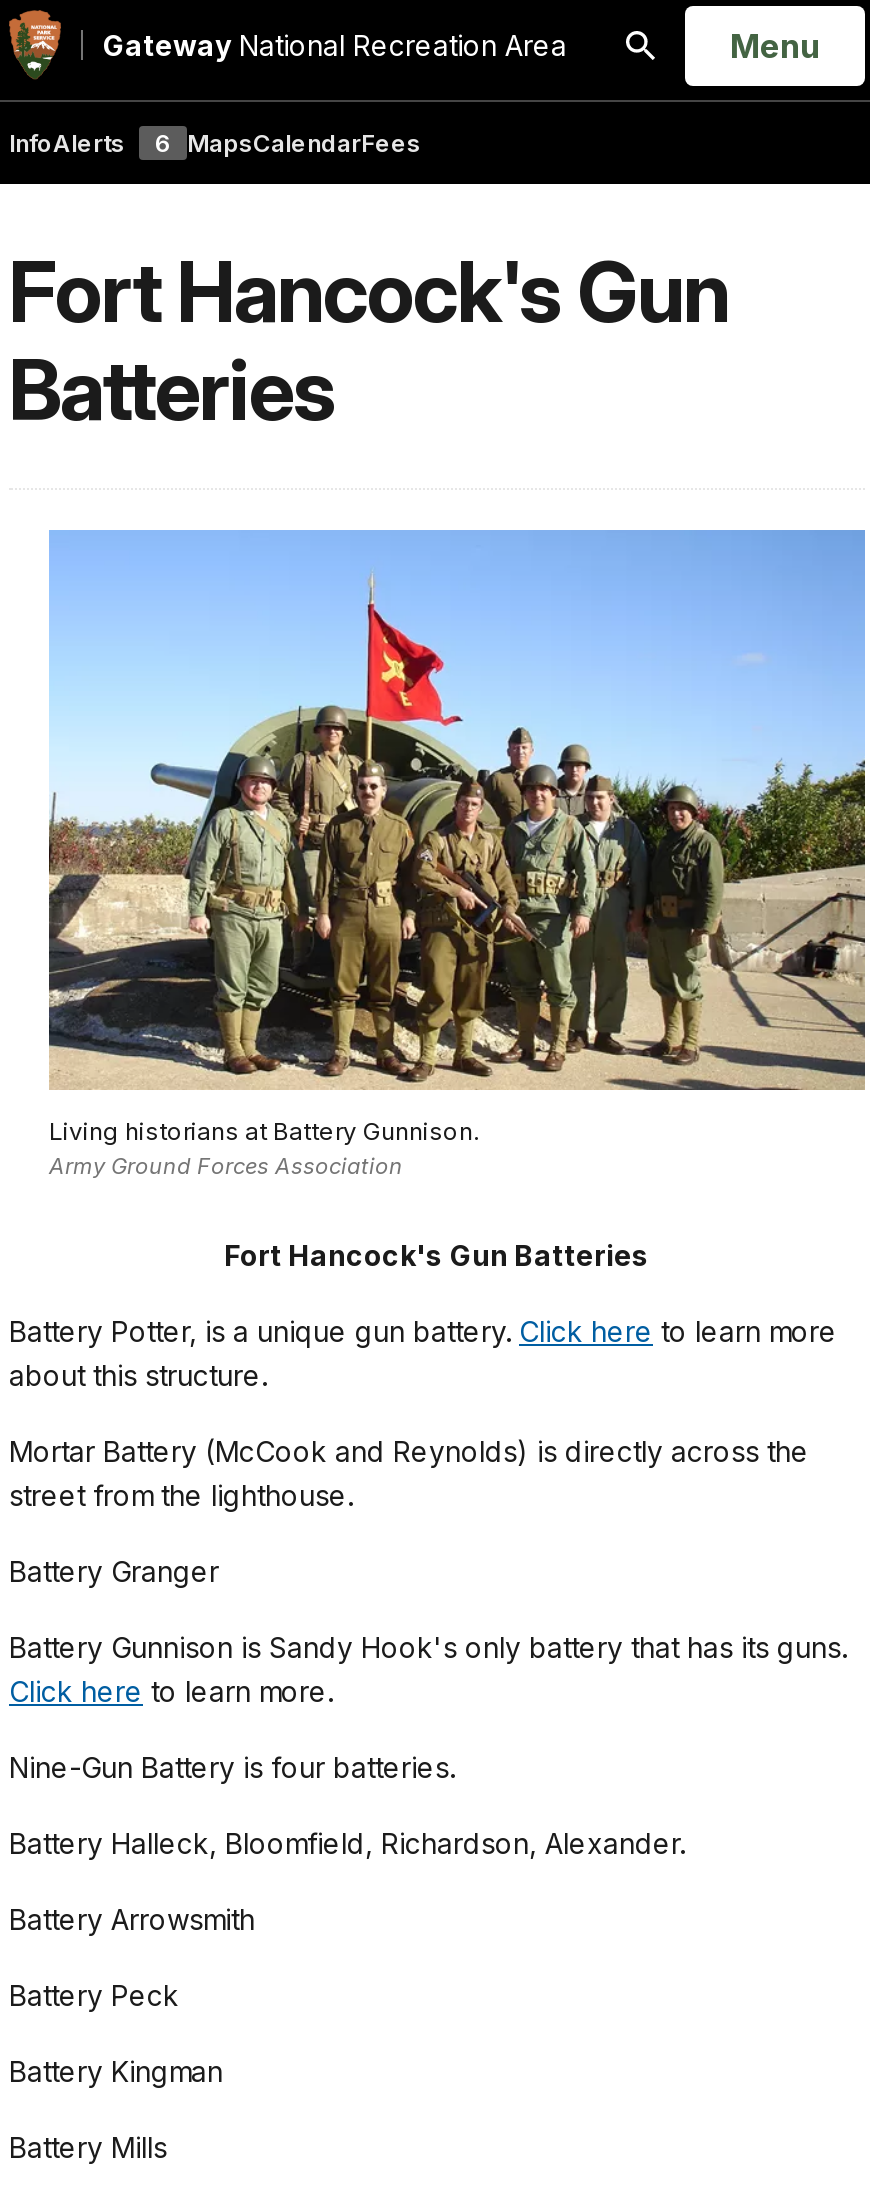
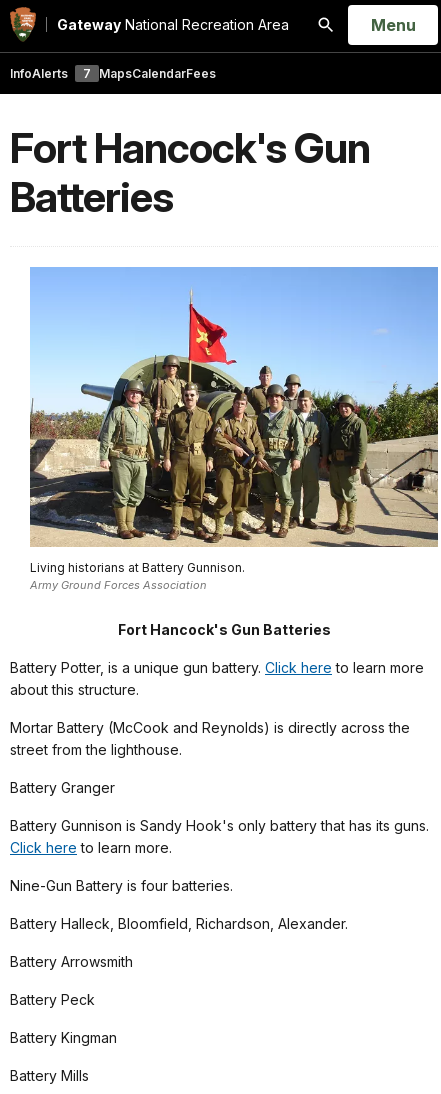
- 6 MapsCalendarFees
+ 7 MapsCalendarFees
